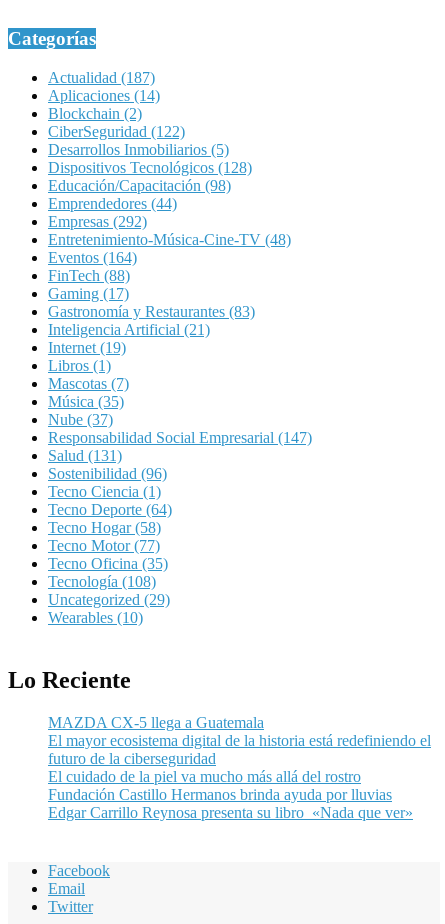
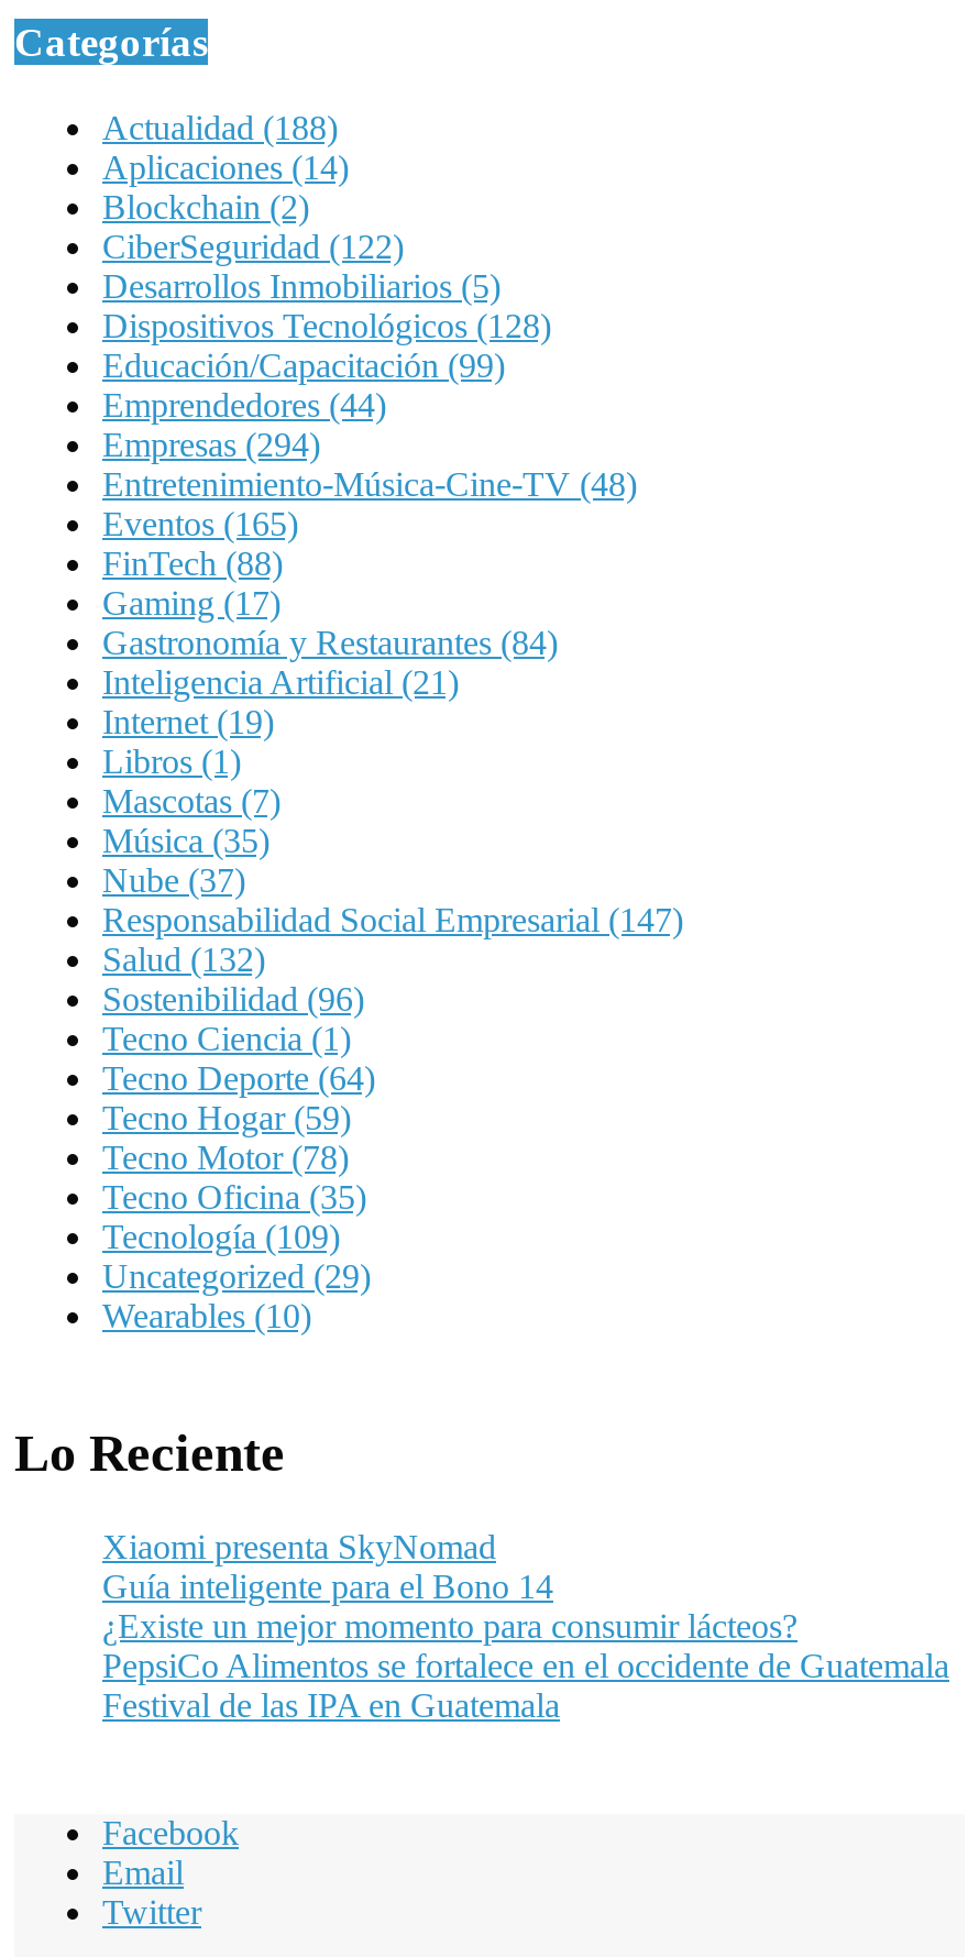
- Actualidad (187)
+ Actualidad (188)

- Educación/Capacitación (98)
+ Educación/Capacitación (99)

- Empresas (292)
+ Empresas (294)

- Eventos (164)
+ Eventos (165)

- Gastronomía y Restaurantes (83)
+ Gastronomía y Restaurantes (84)

- Salud (131)
+ Salud (132)

- Tecno Hogar (58)
+ Tecno Hogar (59)

- Tecno Motor (77)
+ Tecno Motor (78)

- Tecnología (108)
+ Tecnología (109)

- MAZDA CX-5 llega a Guatemala
- El mayor ecosistema digital de la historia está redefiniendo el
- futuro de la ciberseguridad
- El cuidado de la piel va mucho más allá del rostro
- Fundación Castillo Hermanos brinda ayuda por lluvias
- Edgar Carrillo Reynosa presenta su libro «Nada que ver»
+ Xiaomi presenta SkyNomad
+ Guía inteligente para el Bono 14
+ ¿Existe un mejor momento para consumir lácteos?
+ PepsiCo Alimentos se fortalece en el occidente de Guatemala
+ Festival de las IPA en Guatemala
